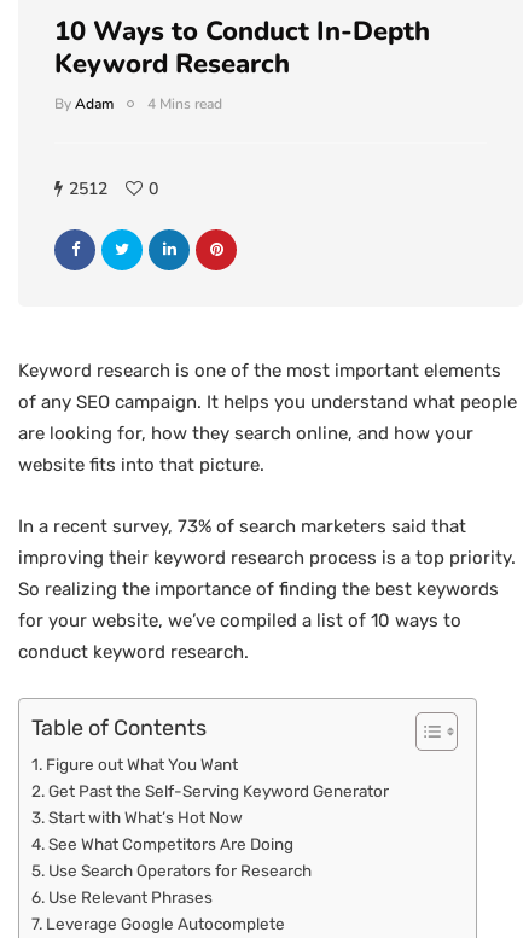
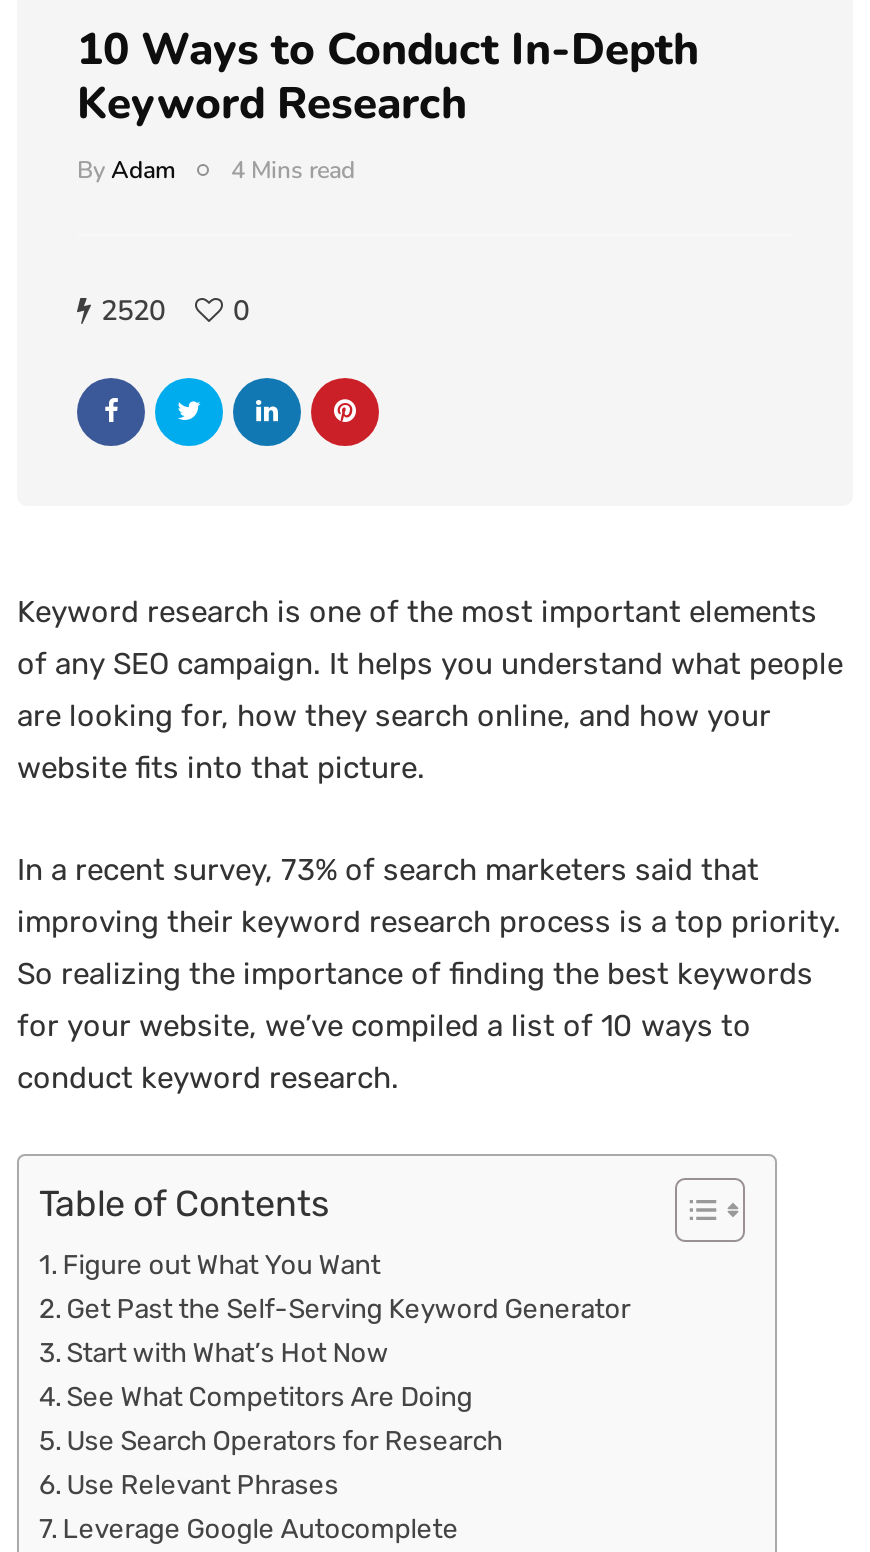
- 2512 0
+ 2520 0
